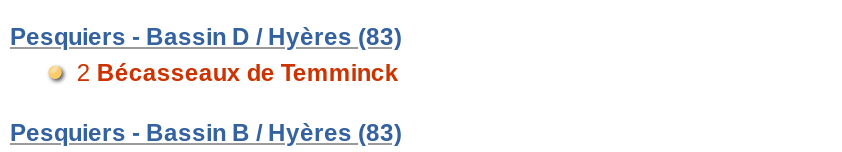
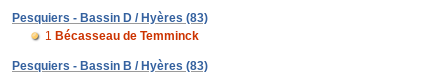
- 2 Bécasseaux de Temminck
+ 1 Bécasseau de Temminck
